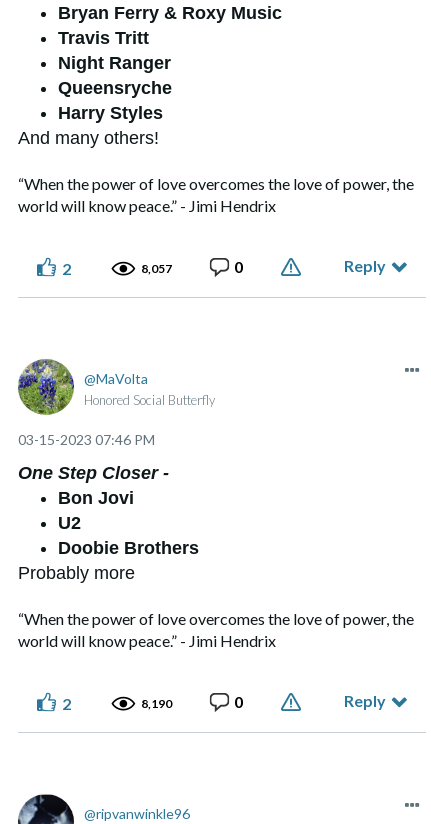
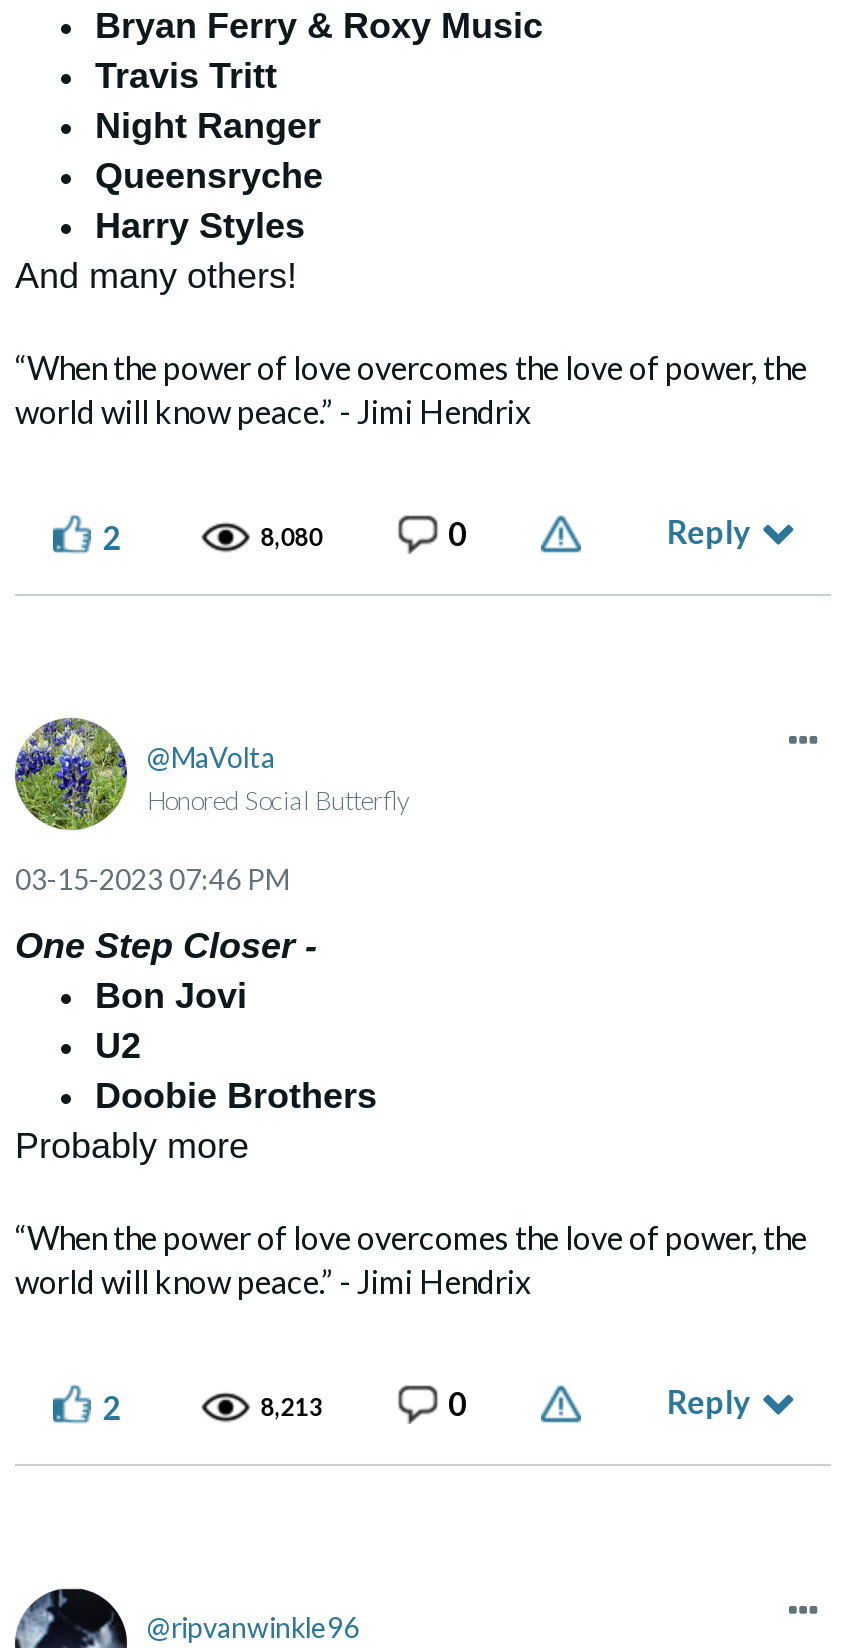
- 8,057
+ 8,080

- 8,190
+ 8,213
